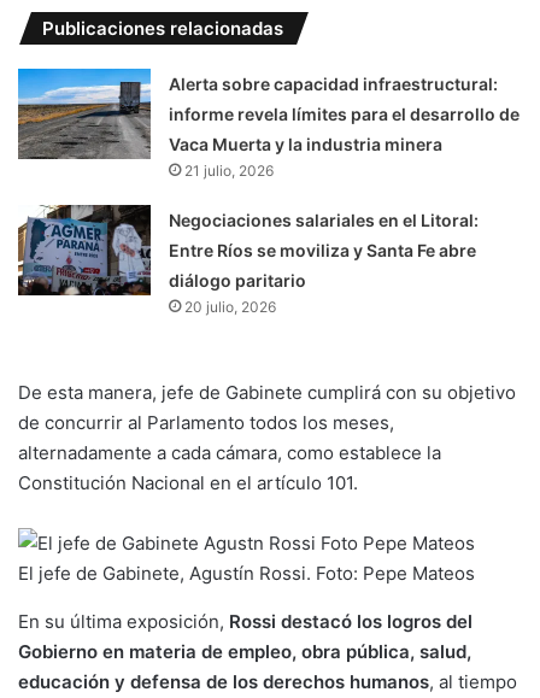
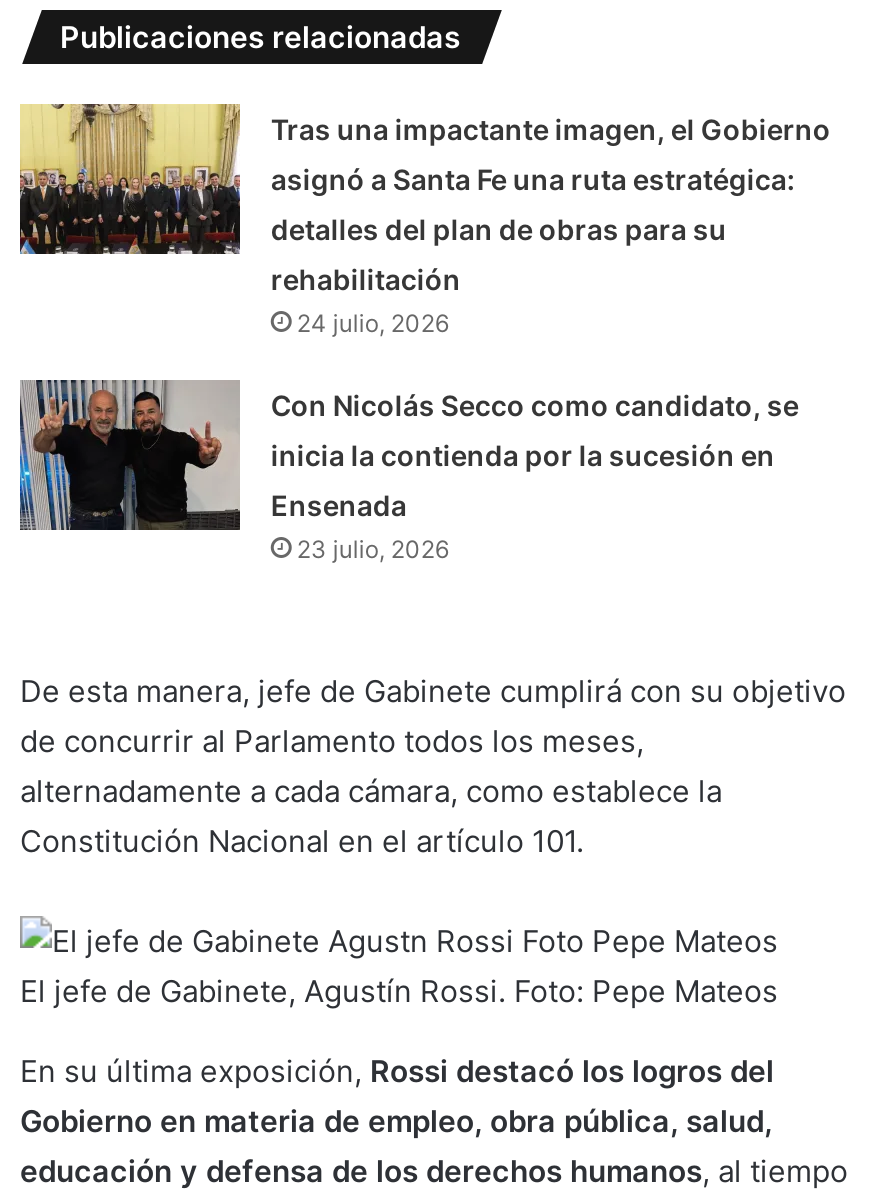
- [image]
- Alerta sobre capacidad infraestructural:
- informe revela límites para el desarrollo de
- Vaca Muerta y la industria minera
- 21 julio, 2026
- Negociaciones salariales en el Litoral:
- Entre Ríos se moviliza y Santa Fe abre
- diálogo paritario
- 20 julio, 2026
+ [image]
+ Tras una impactante imagen, el Gobierno
+ asignó a Santa Fe una ruta estratégica:
+ detalles del plan de obras para su
+ rehabilitación
+ 24 julio, 2026
+ Con Nicolás Secco como candidato, se
+ inicia la contienda por la sucesión en
+ Ensenada
+ 23 julio, 2026

- [image]
+ [image]
